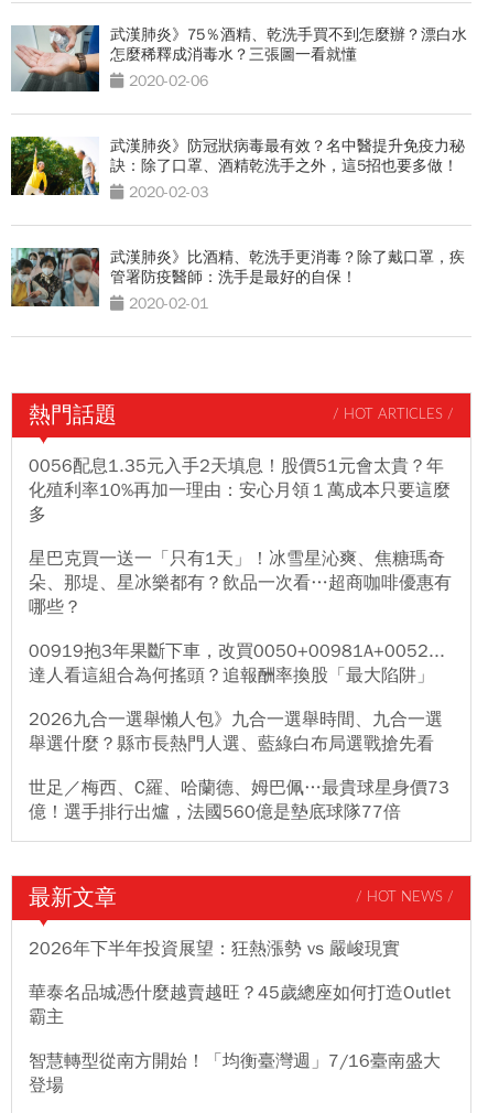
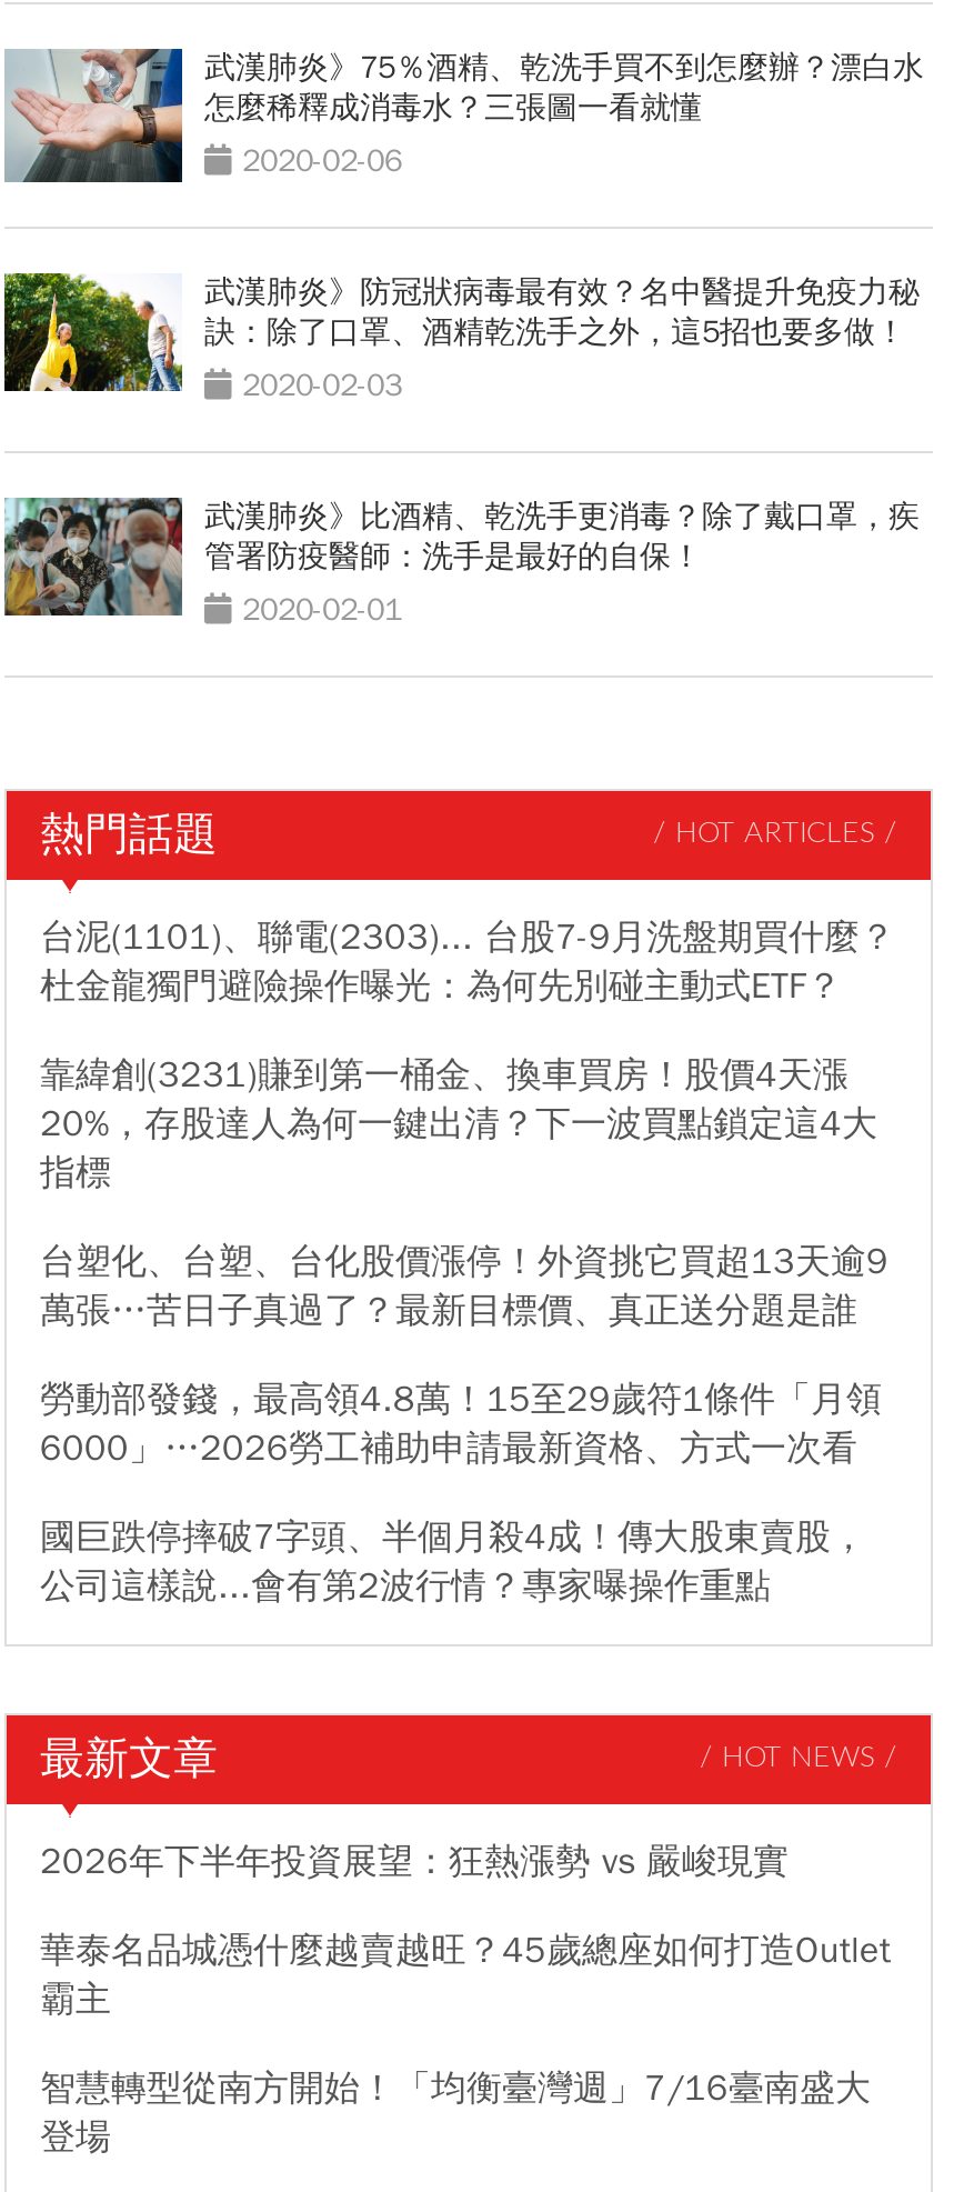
- 0056配息1.35元入手2天填息！股價51元會太貴？年
- 化殖利率10%再加一理由：安心月領１萬成本只要這麼
- 多
+ 台泥(1101)、聯電(2303)... 台股7-9月洗盤期買什麼？
+ 杜金龍獨門避險操作曝光：為何先別碰主動式ETF？

- 星巴克買一送一「只有1天」！冰雪星沁爽、焦糖瑪奇
- 朵、那堤、星冰樂都有？飲品一次看…超商咖啡優惠有
- 哪些？
+ 靠緯創(3231)賺到第一桶金、換車買房！股價4天漲
+ 20%，存股達人為何一鍵出清？下一波買點鎖定這4大
+ 指標

- 00919抱3年果斷下車，改買0050+00981A+0052...
- 達人看這組合為何搖頭？追報酬率換股「最大陷阱」
+ 台塑化、台塑、台化股價漲停！外資挑它買超13天逾9
+ 萬張…苦日子真過了？最新目標價、真正送分題是誰

- 2026九合一選舉懶人包》九合一選舉時間、九合一選
- 舉選什麼？縣市長熱門人選、藍綠白布局選戰搶先看
+ 勞動部發錢，最高領4.8萬！15至29歲符1條件「月領
+ 6000」…2026勞工補助申請最新資格、方式一次看

- 世足／梅西、C羅、哈蘭德、姆巴佩…最貴球星身價73
- 億！選手排行出爐，法國560億是墊底球隊77倍
+ 國巨跌停摔破7字頭、半個月殺4成！傳大股東賣股，
+ 公司這樣說...會有第2波行情？專家曝操作重點
